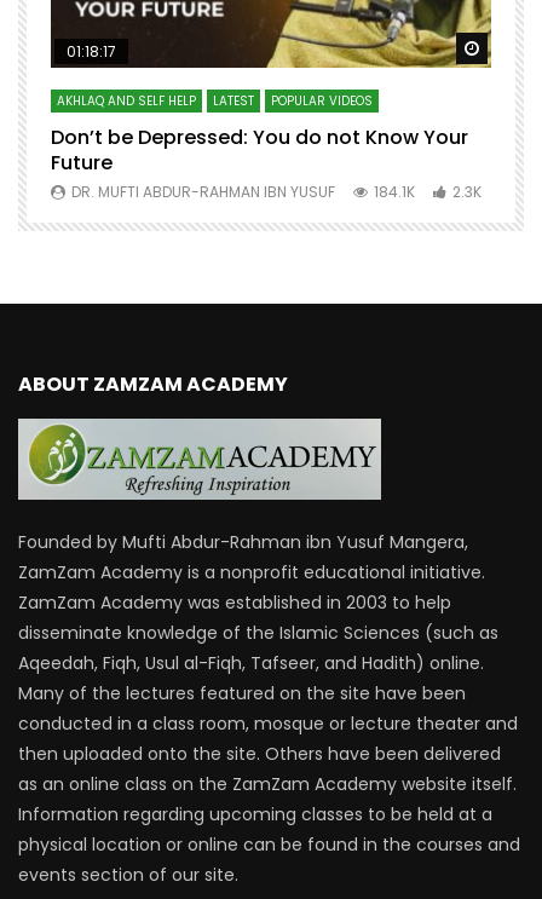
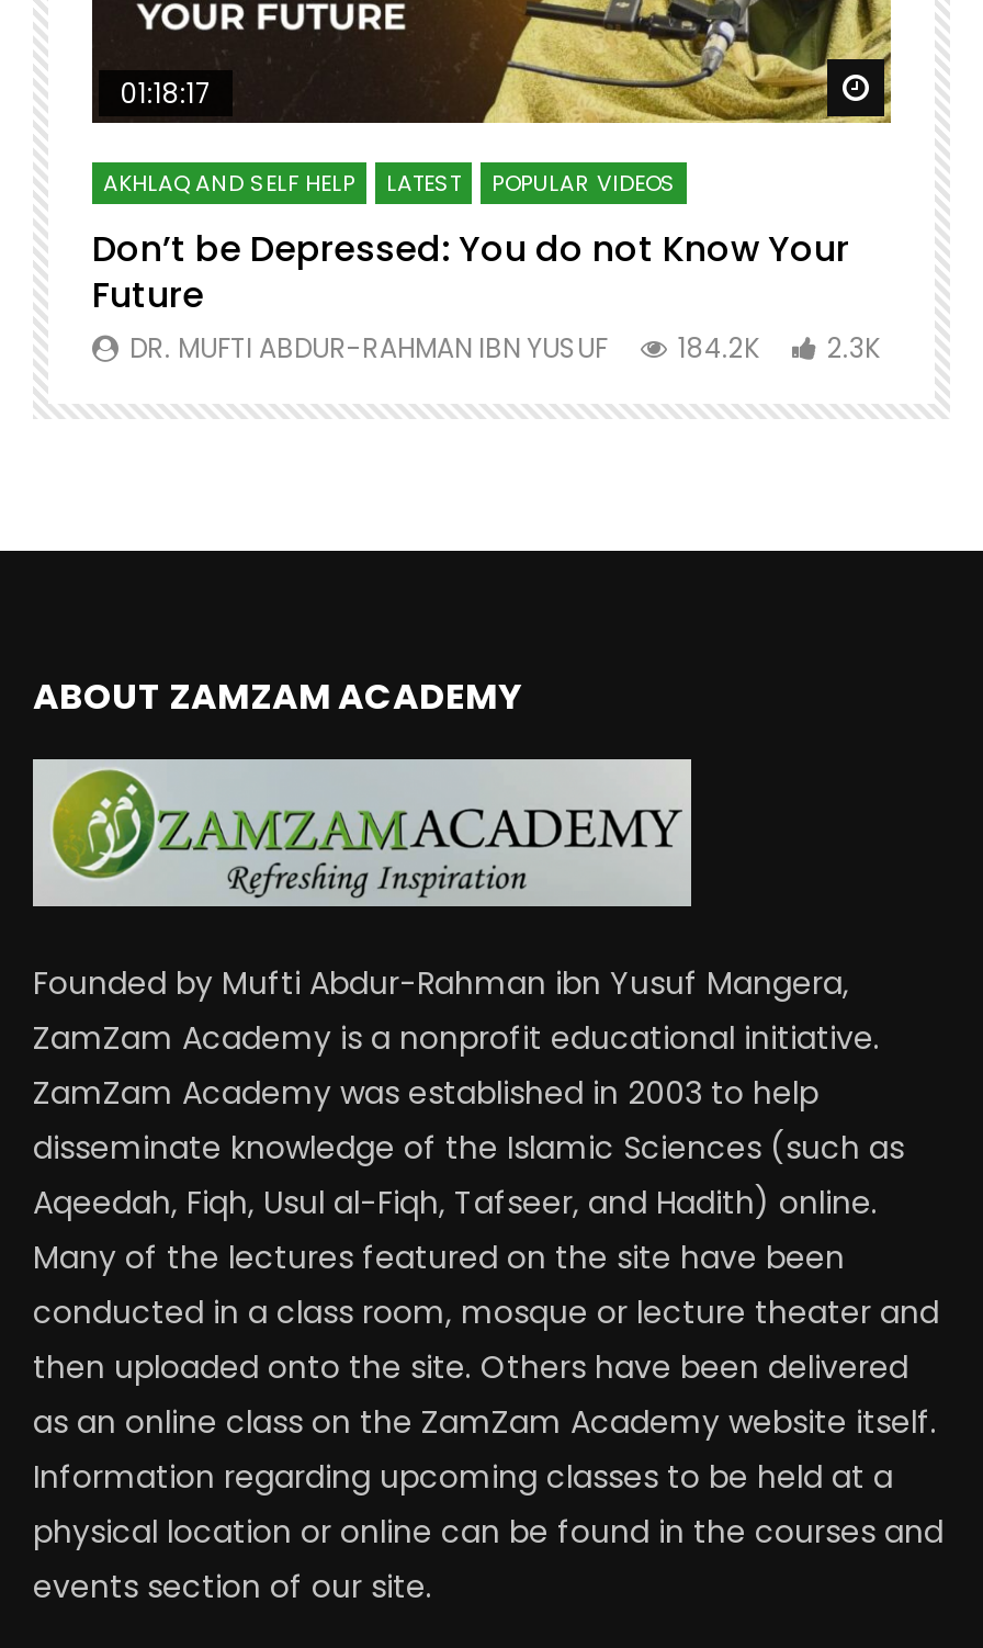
- DR. MUFTI ABDUR-RAHMAN IBN YUSUF 184.1K 2.3K
+ DR. MUFTI ABDUR-RAHMAN IBN YUSUF 184.2K 2.3K
